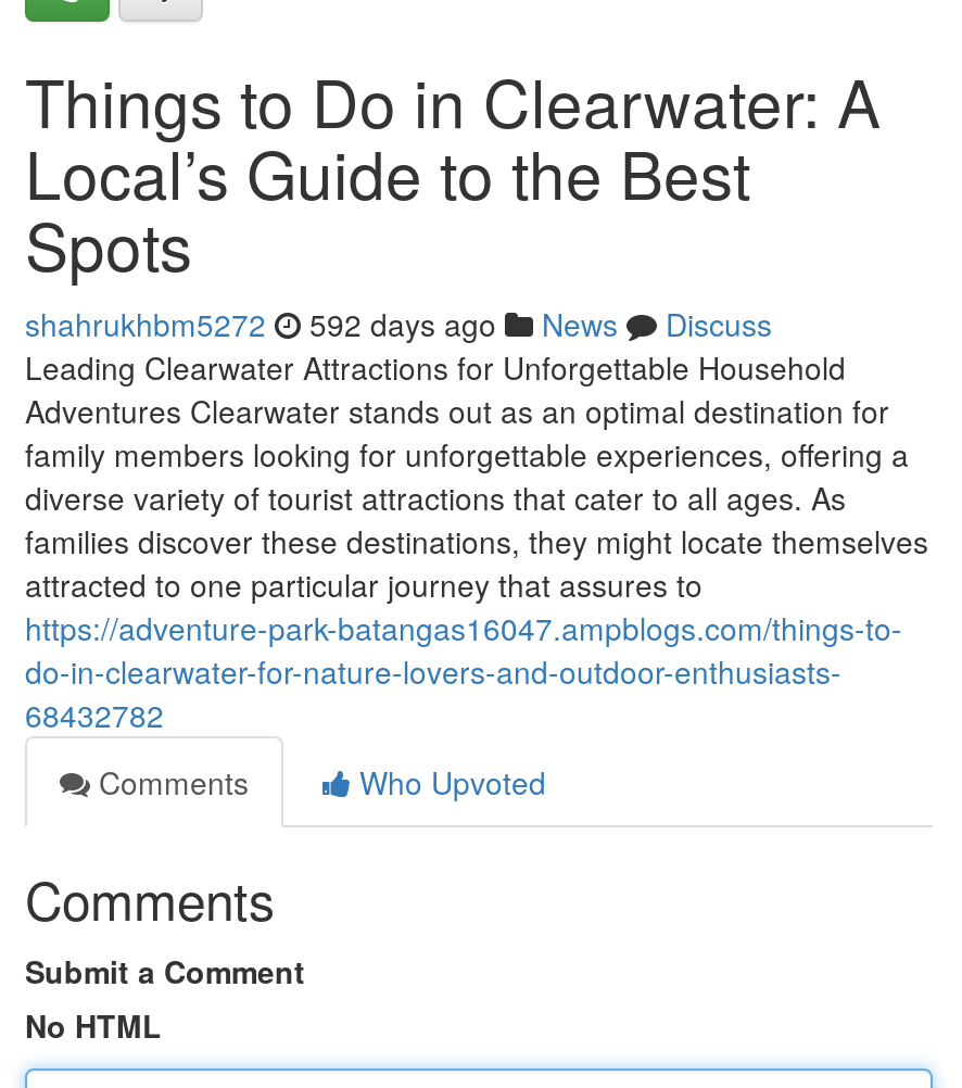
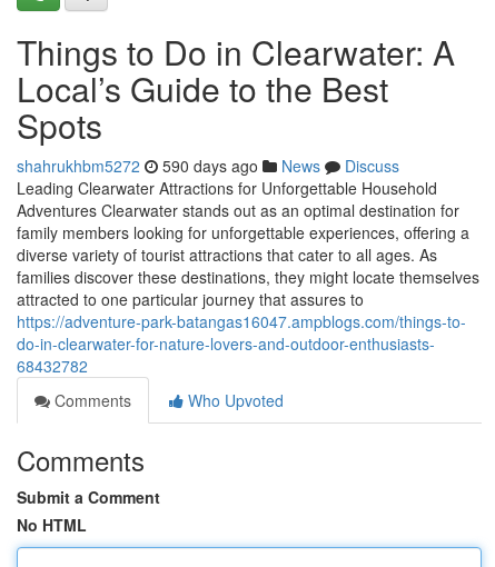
- shahrukhbm5272 592 days ago News Discuss
+ shahrukhbm5272 590 days ago News Discuss
